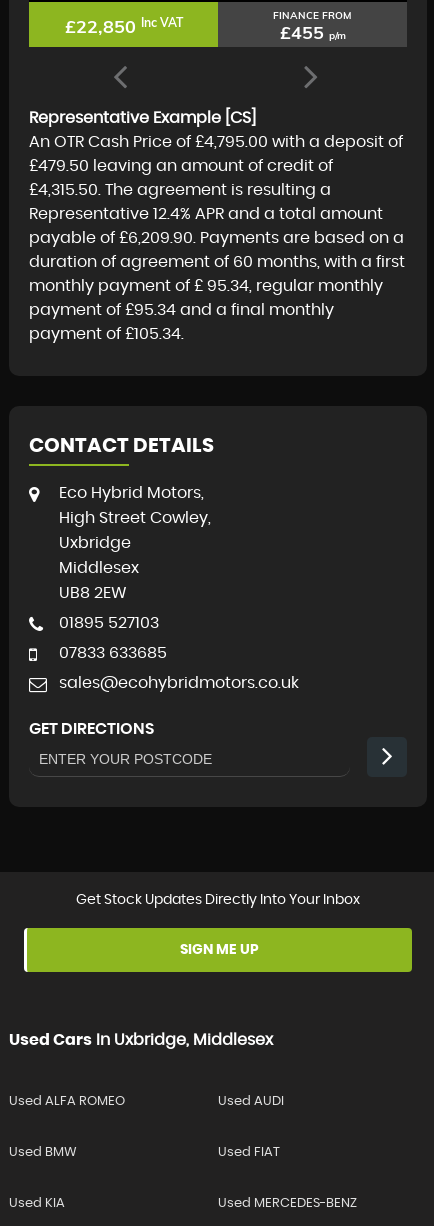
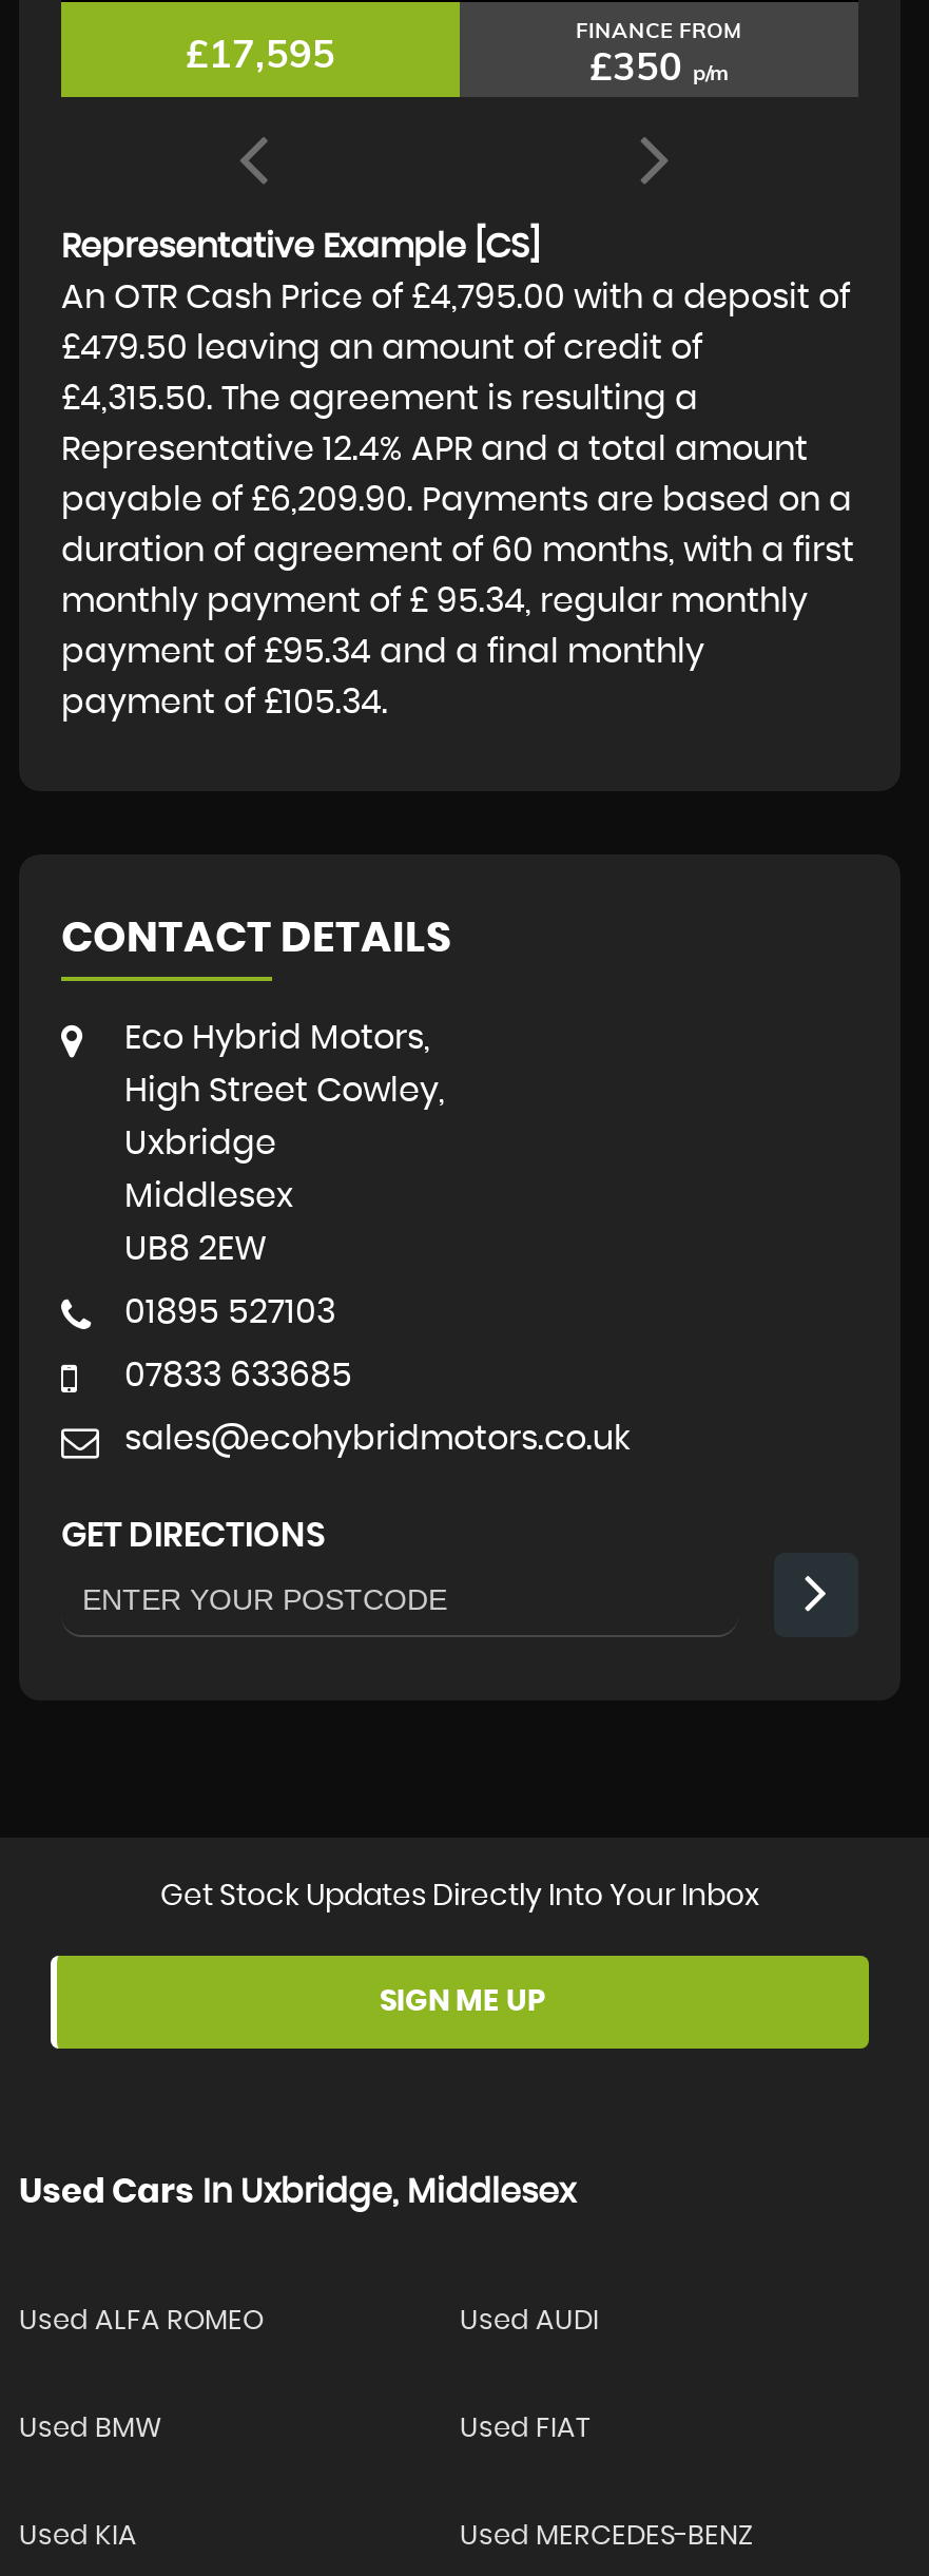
- £22,850 Inc VAT
+ £17,595

- £455 p/m
+ £350 p/m
